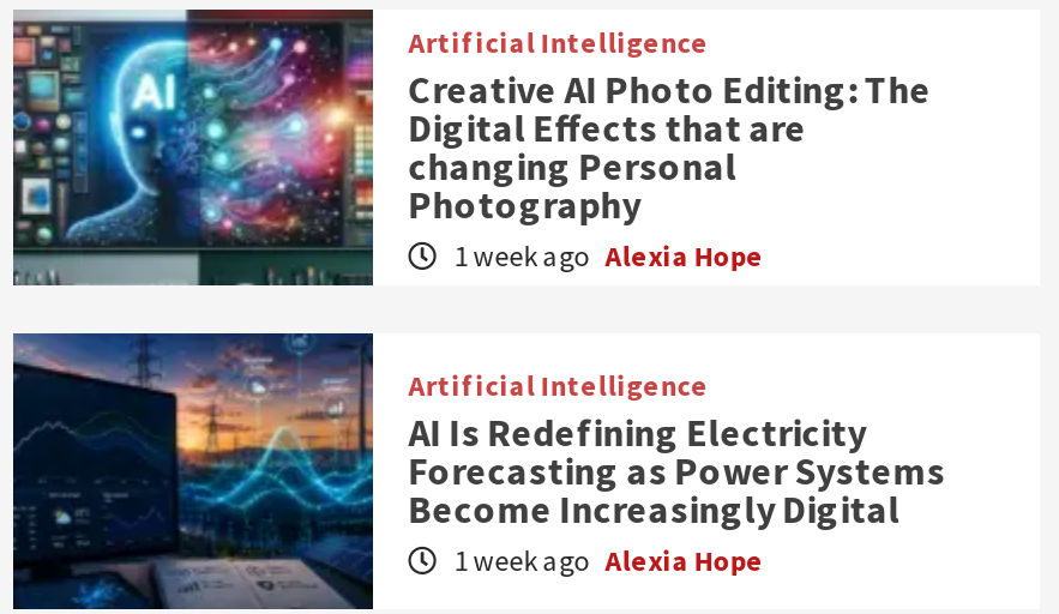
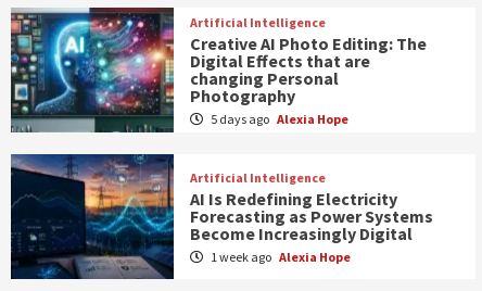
- 1 week ago Alexia Hope
+ 5 days ago Alexia Hope
